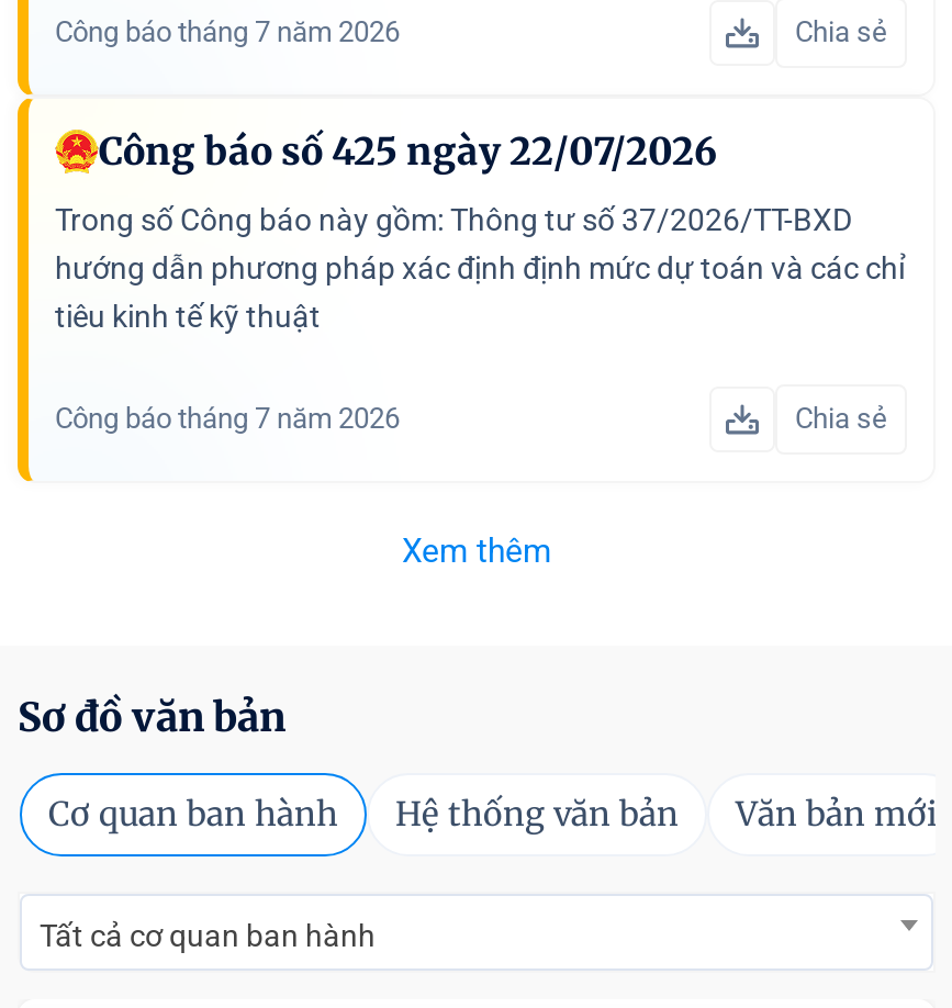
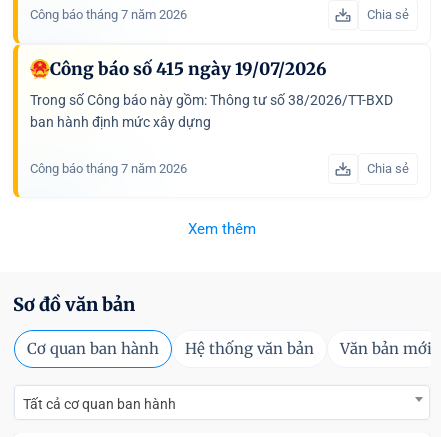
- Công báo số 425 ngày 22/07/2026
+ Công báo số 415 ngày 19/07/2026

- Trong số Công báo này gồm: Thông tư số 37/2026/TT-BXD
- hướng dẫn phương pháp xác định định mức dự toán và các chỉ
- tiêu kinh tế kỹ thuật
+ Trong số Công báo này gồm: Thông tư số 38/2026/TT-BXD
+ ban hành định mức xây dựng
